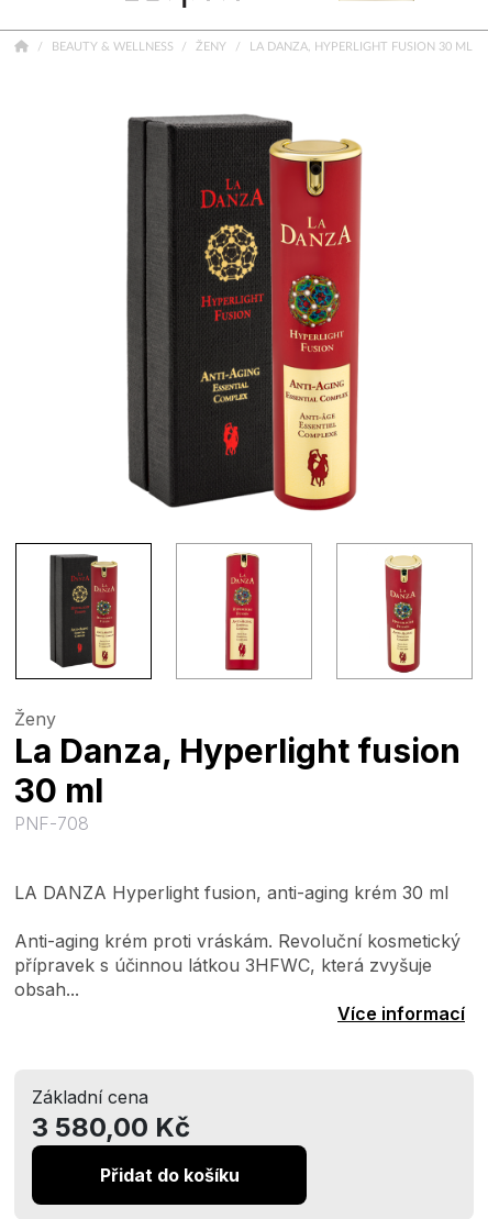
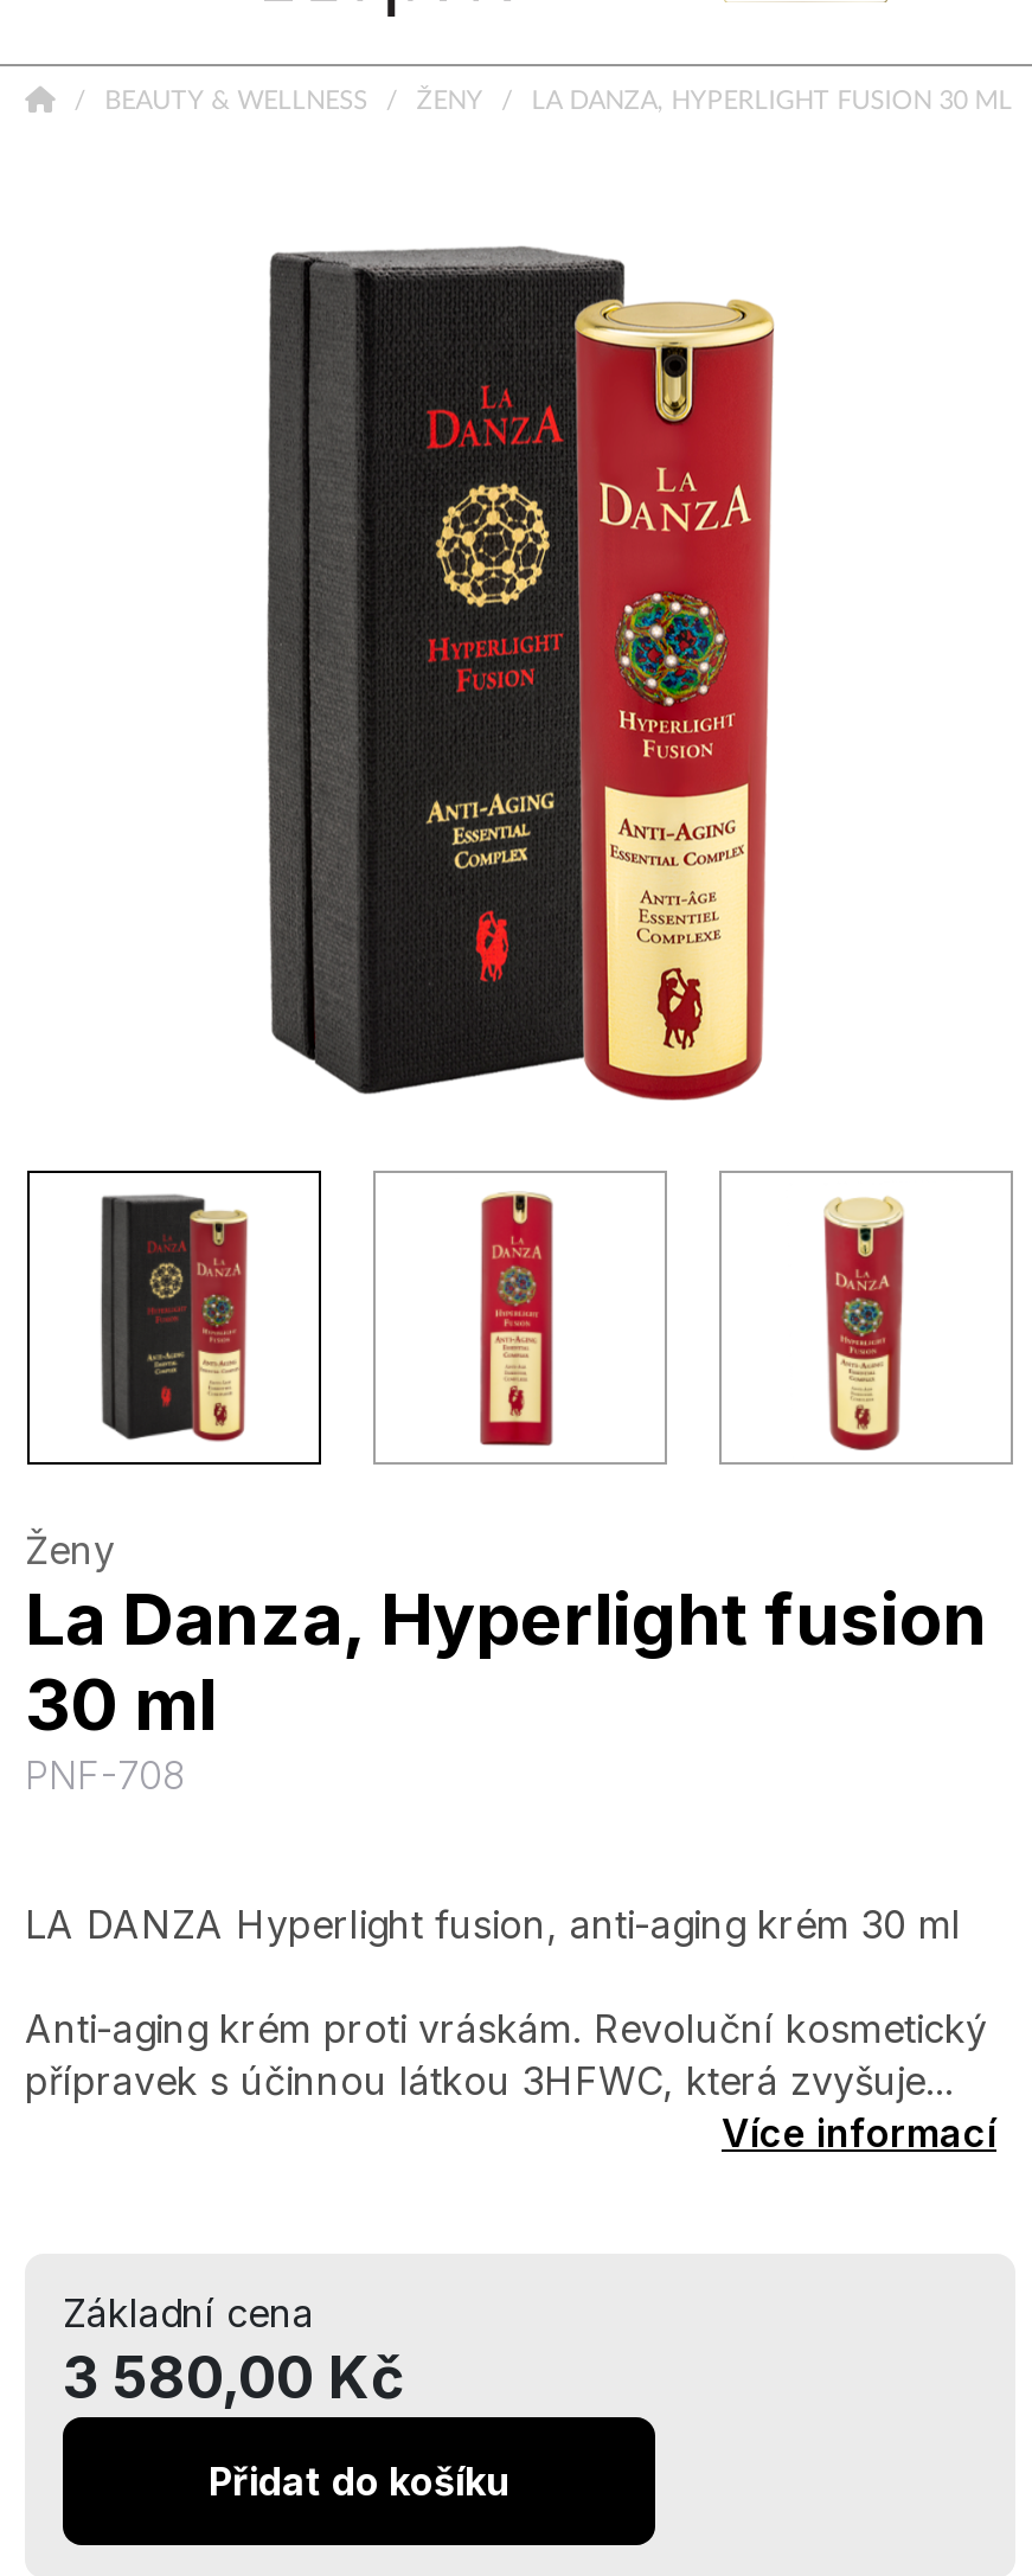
- přípravek s účinnou látkou 3HFWC, která zvyšuje
- obsah...
+ přípravek s účinnou látkou 3HFWC, která zvyšuje...
